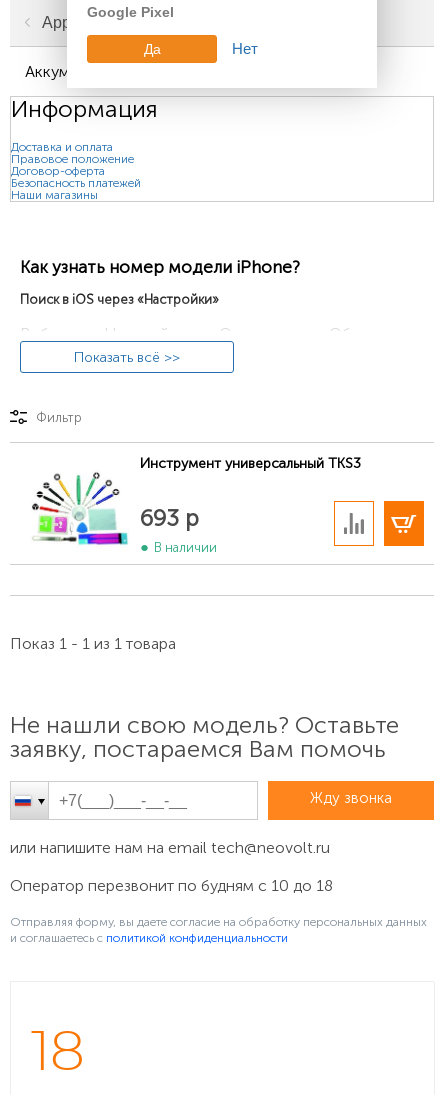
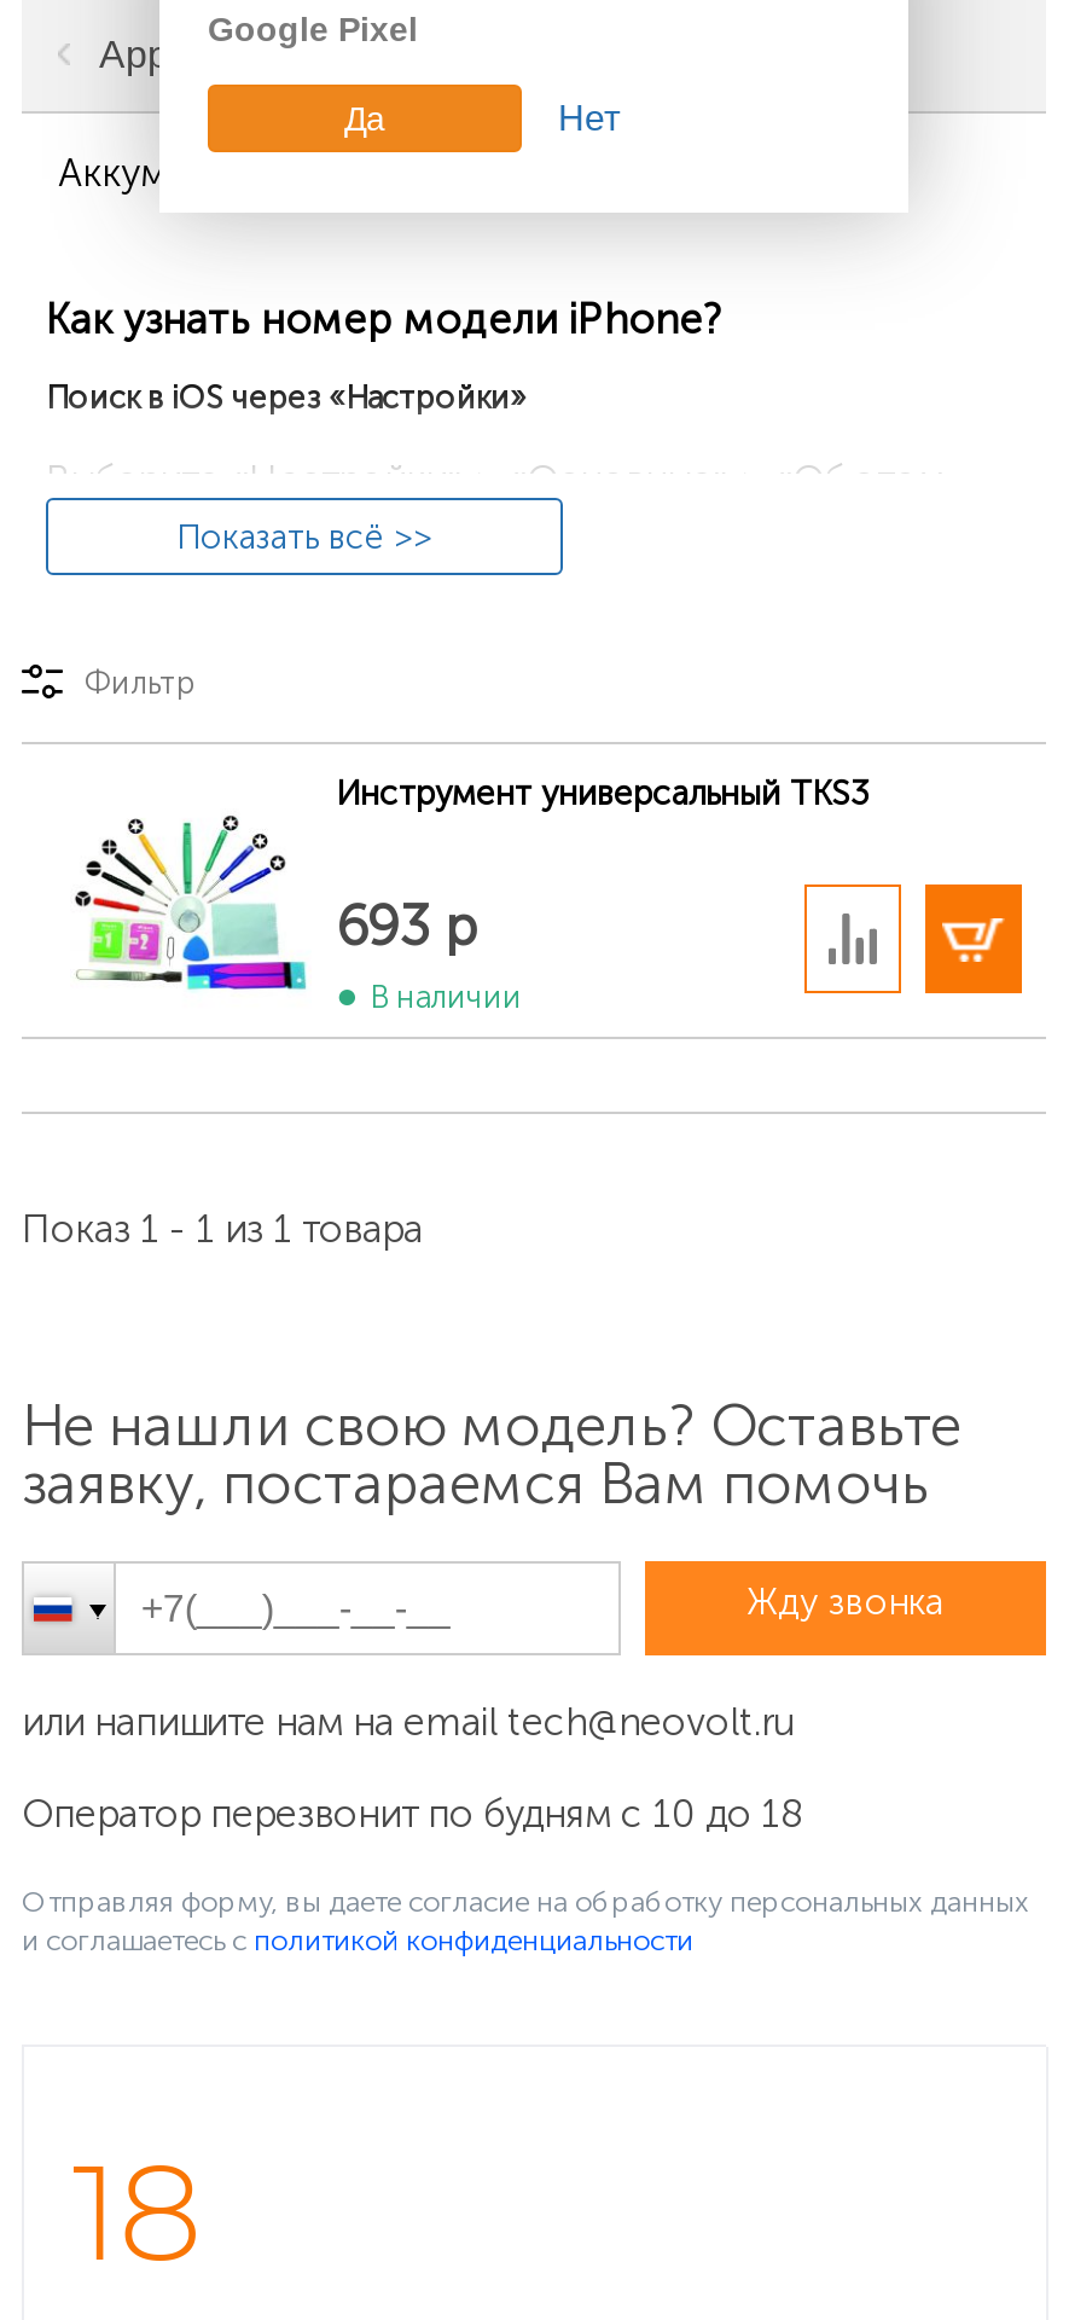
- Информация
- Доставка и оплата
- Правовое положение
- Договор-оферта
- Безопасность платежей
- Наши магазины
